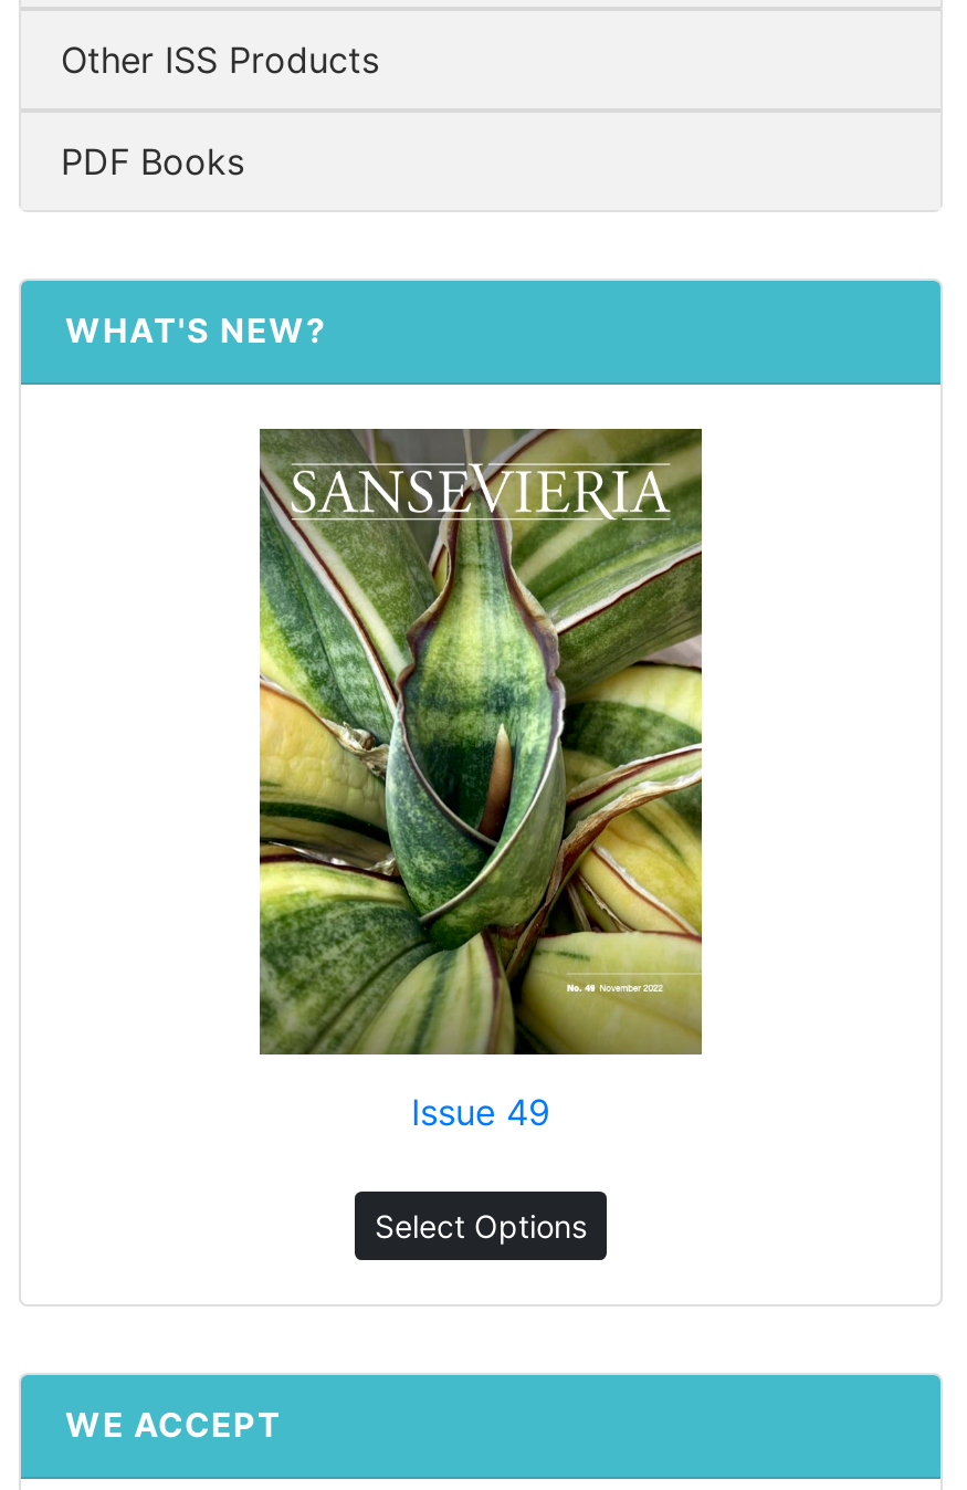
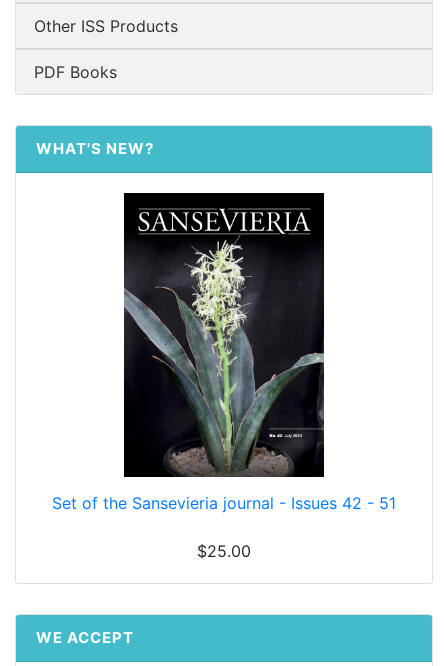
- [image]
- Issue 49
+ [image]
+ Set of the Sansevieria journal - Issues 42 - 51

- Select Options
+ $25.00
